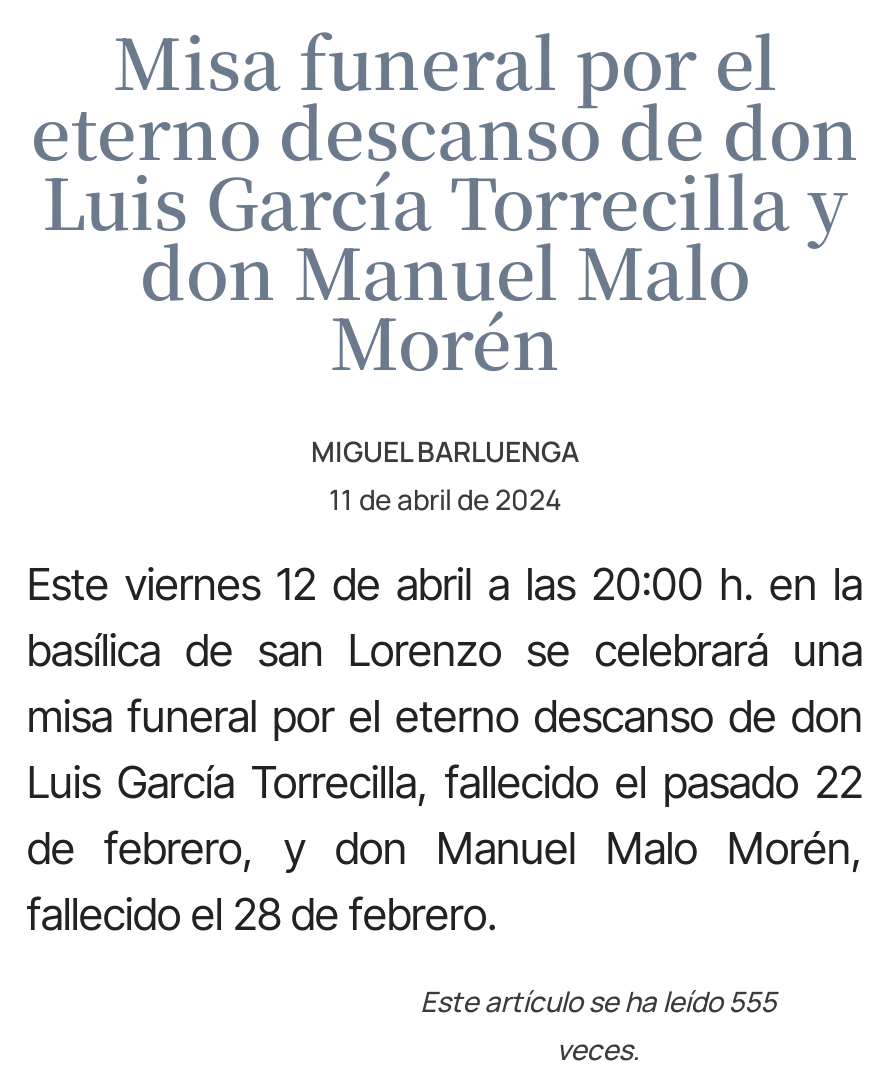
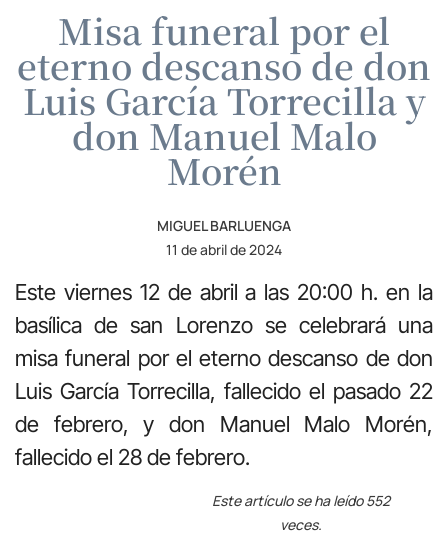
- Este artículo se ha leído 555
+ Este artículo se ha leído 552
